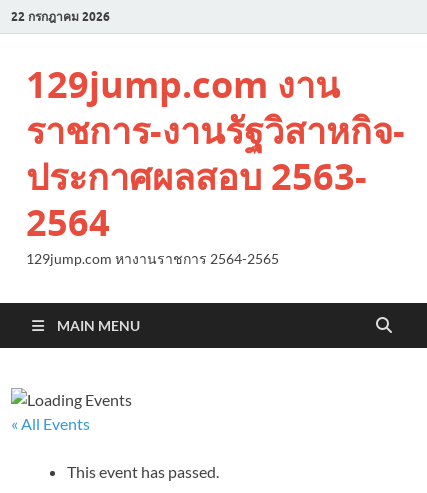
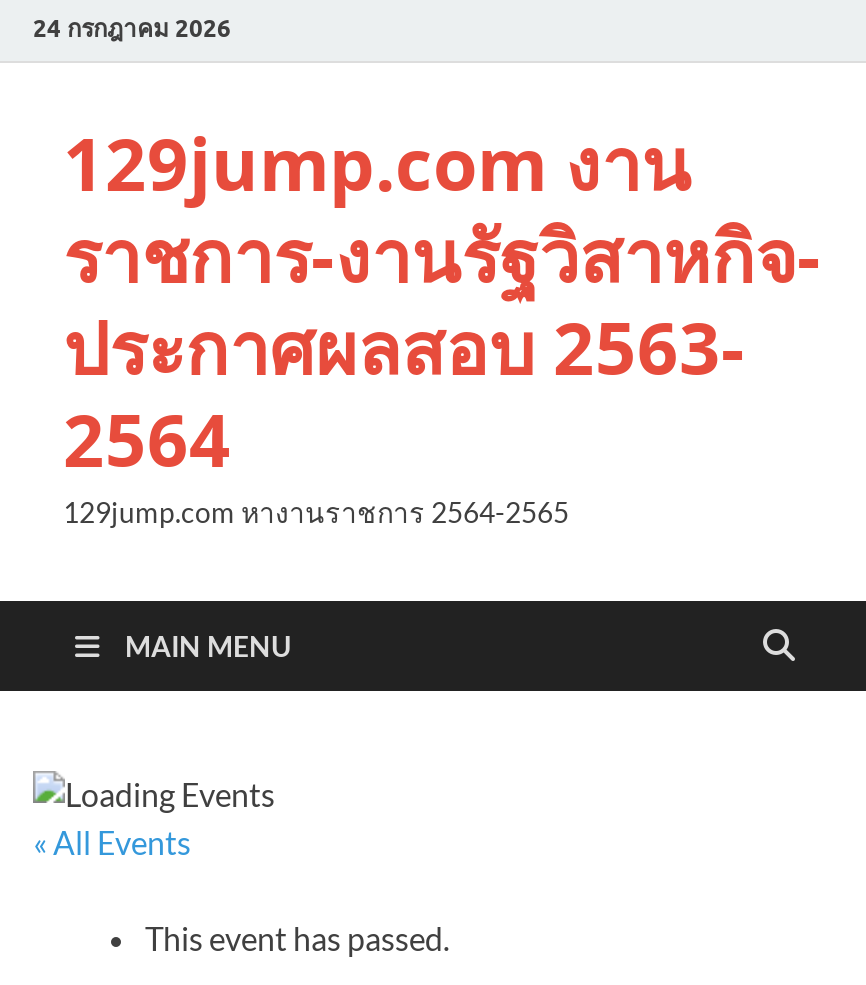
- 22 กรกฎาคม 2026
+ 24 กรกฎาคม 2026
